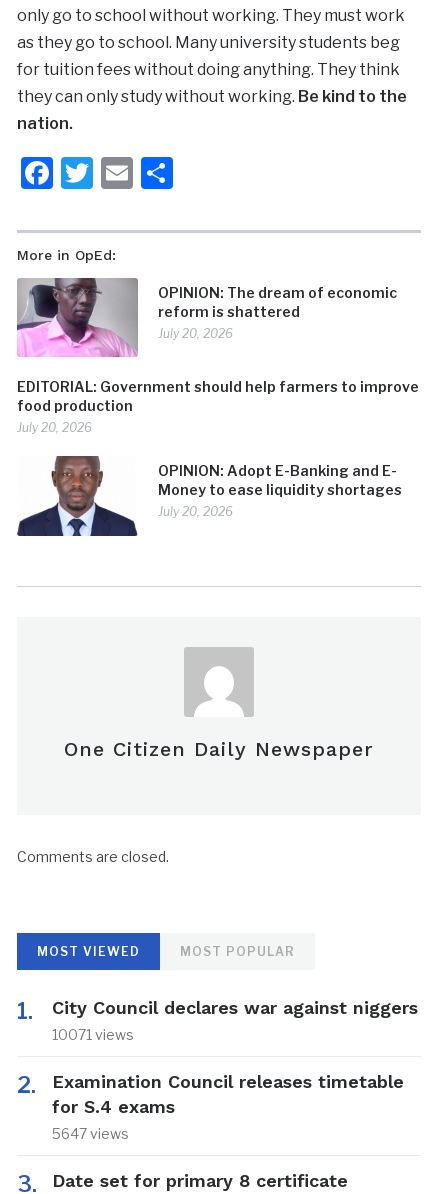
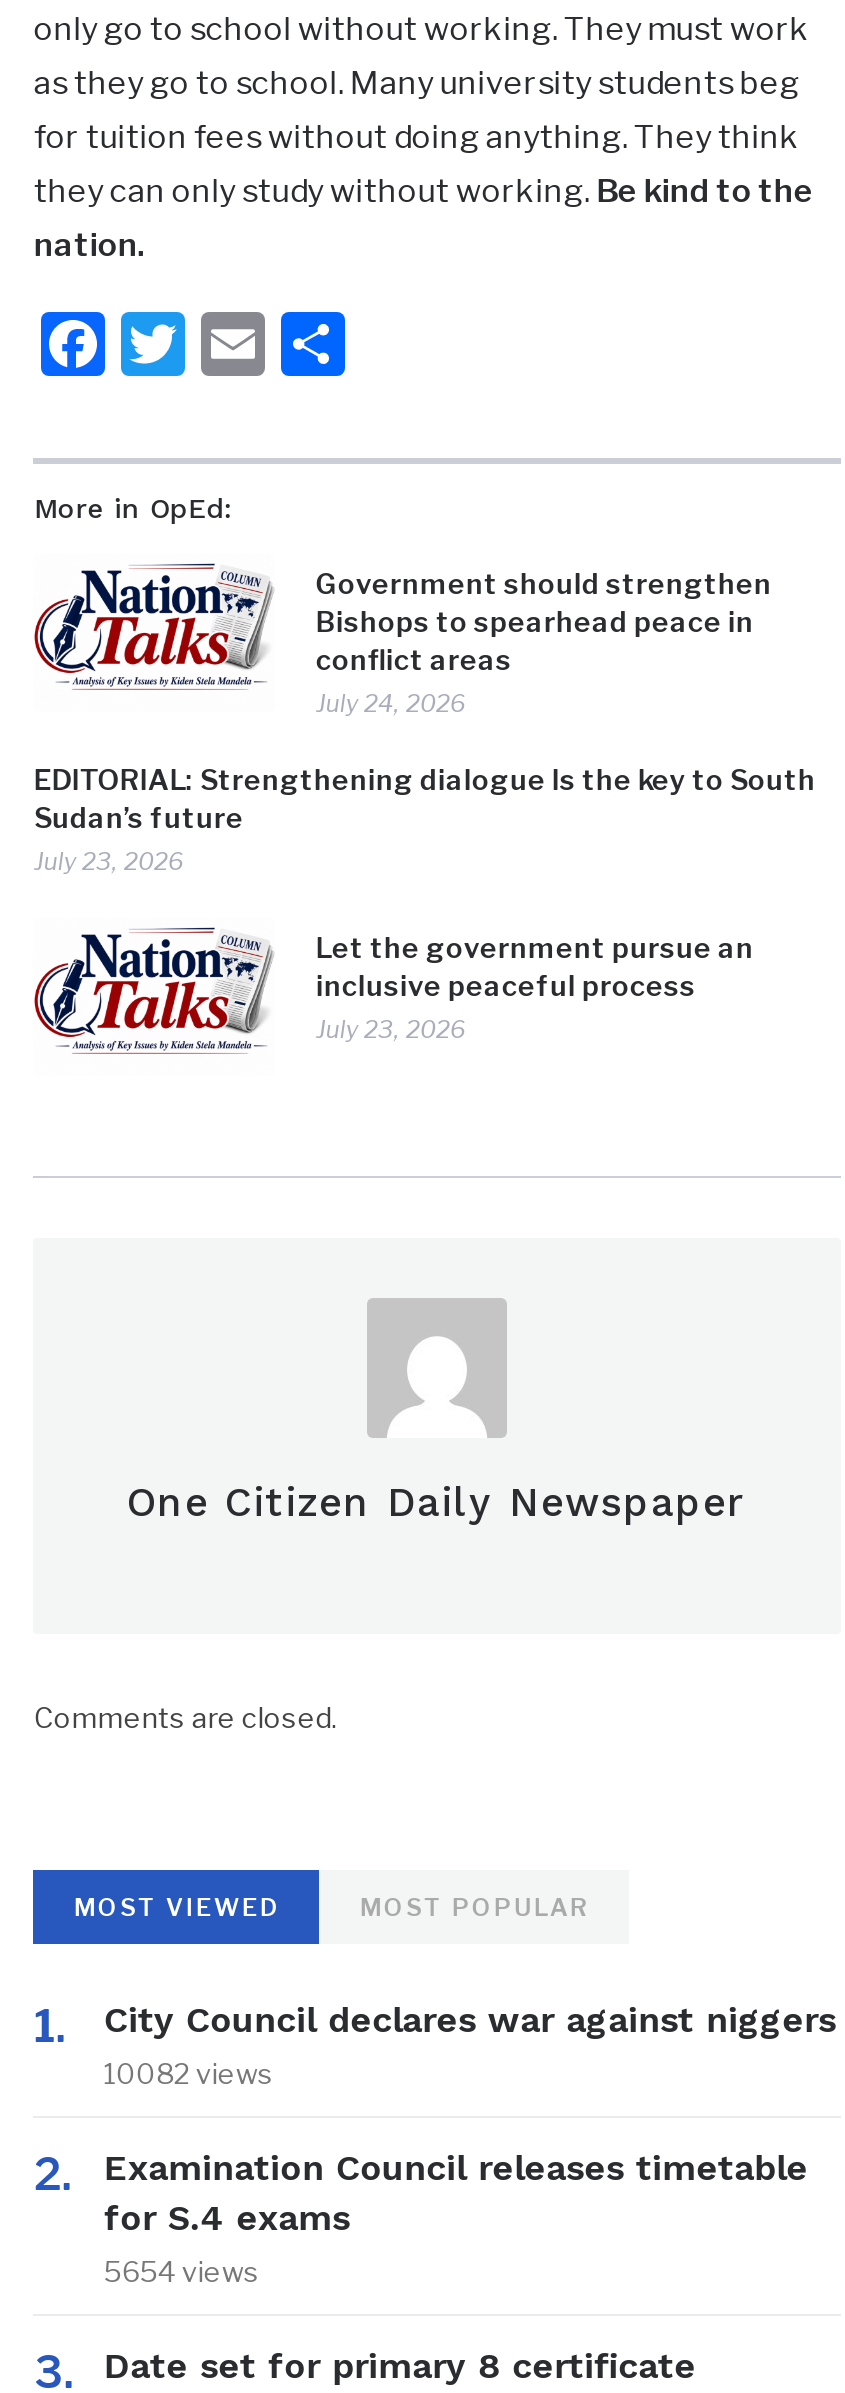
- [image]
- OPINION: The dream of economic
- reform is shattered
- July 20, 2026
+ [image]
+ Government should strengthen
+ Bishops to spearhead peace in
+ conflict areas
+ July 24, 2026

- EDITORIAL: Government should help farmers to improve
- food production
- July 20, 2026
+ EDITORIAL: Strengthening dialogue Is the key to South
+ Sudan’s future
+ July 23, 2026

- [image]
- OPINION: Adopt E-Banking and E-
- Money to ease liquidity shortages
- July 20, 2026
+ [image]
+ Let the government pursue an
+ inclusive peaceful process
+ July 23, 2026

- 10071 views
+ 10082 views

- 5647 views
+ 5654 views
